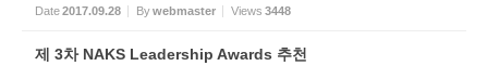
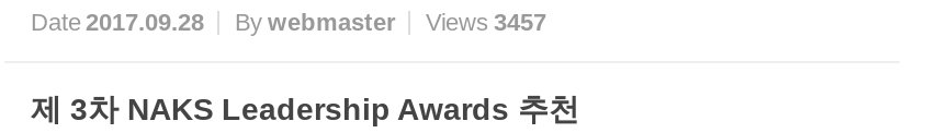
- Date 2017.09.28 By webmaster Views 3448
+ Date 2017.09.28 By webmaster Views 3457
